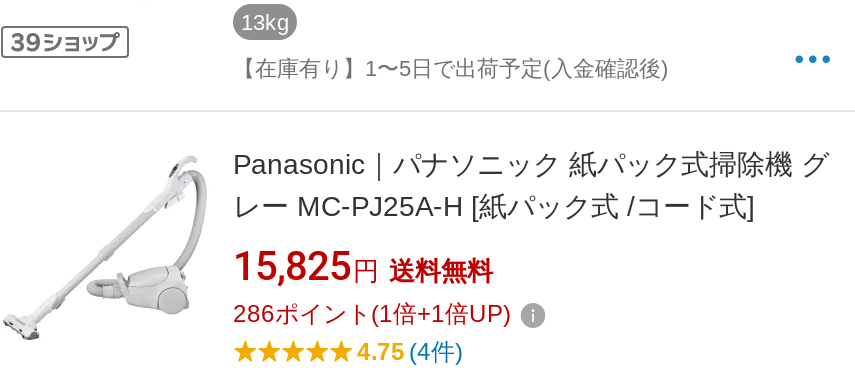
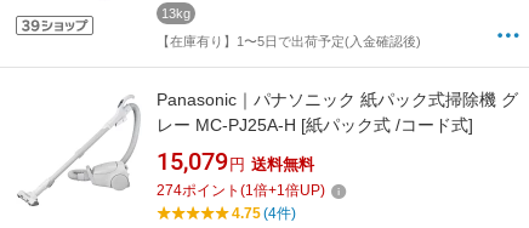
- 15,825円 送料無料
+ 15,079円 送料無料

- 286ポイント(1倍+1倍UP)
+ 274ポイント(1倍+1倍UP)
